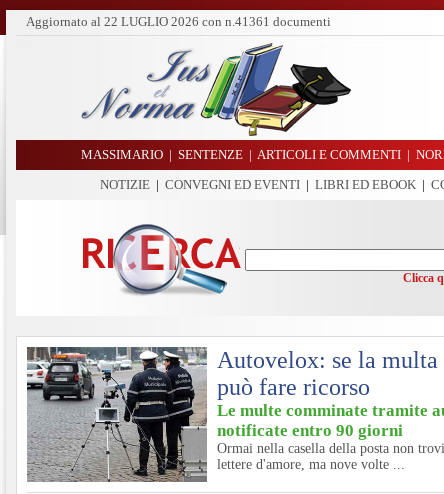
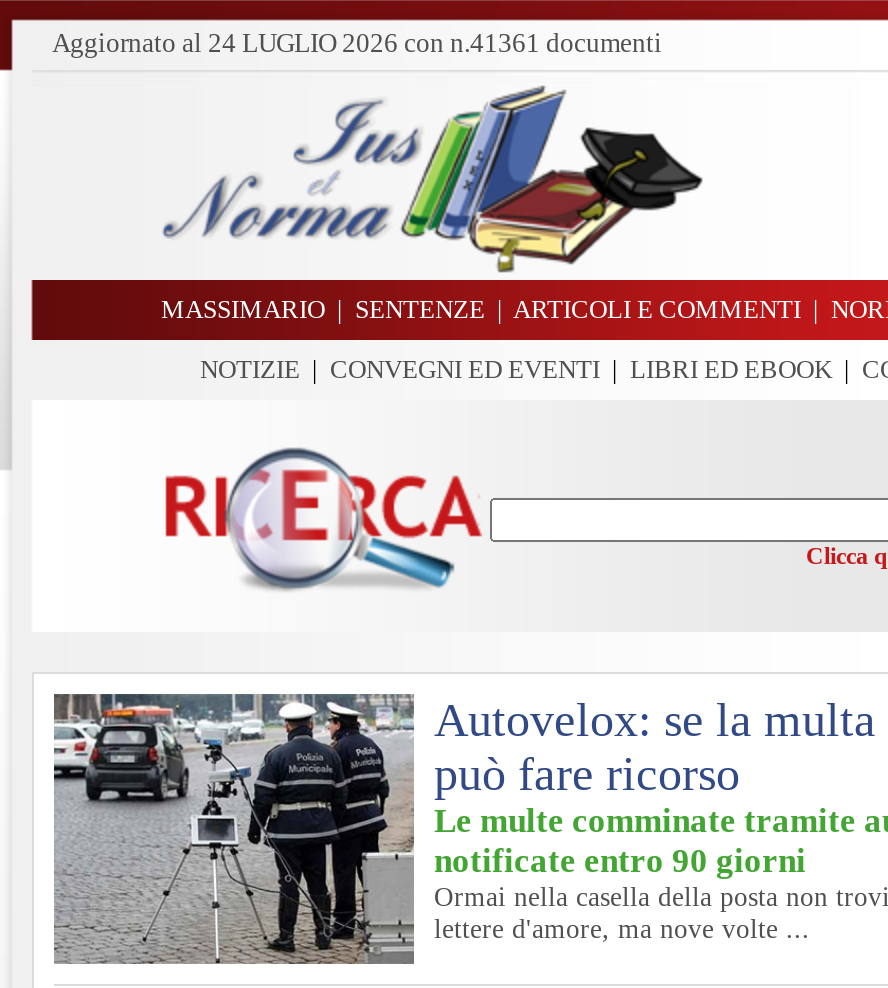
- Aggiornato al 22 LUGLIO 2026 con n.41361 documenti
+ Aggiornato al 24 LUGLIO 2026 con n.41361 documenti
